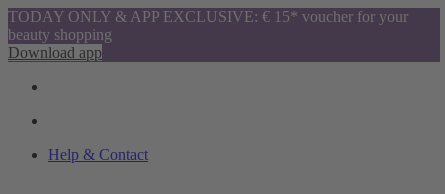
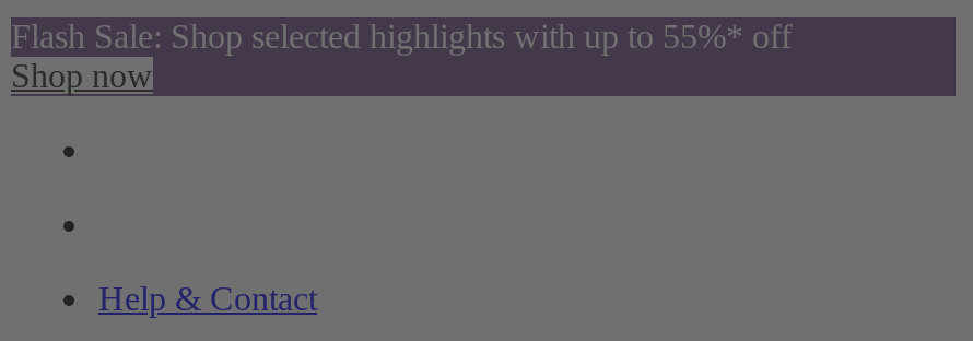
- TODAY ONLY & APP EXCLUSIVE: € 15* voucher for your
- beauty shopping
- Download app
+ Flash Sale: Shop selected highlights with up to 55%* off
+ Shop now
